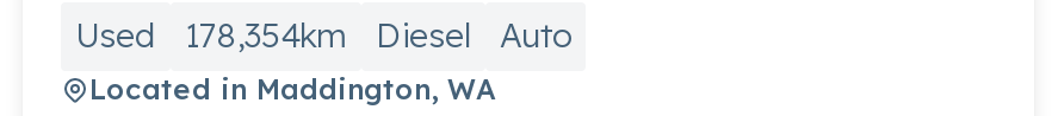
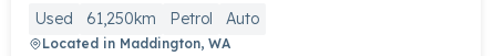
- 178,354km
- Diesel
+ 61,250km
+ Petrol
